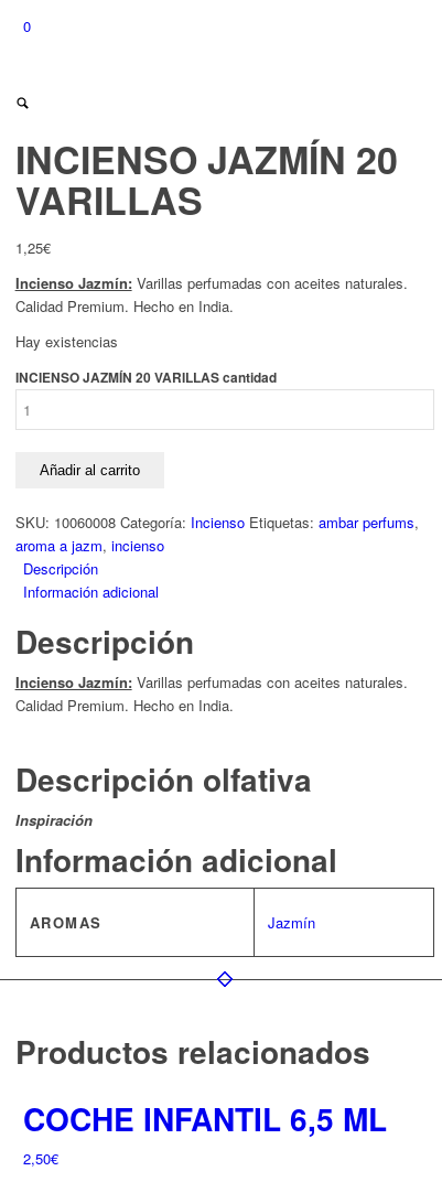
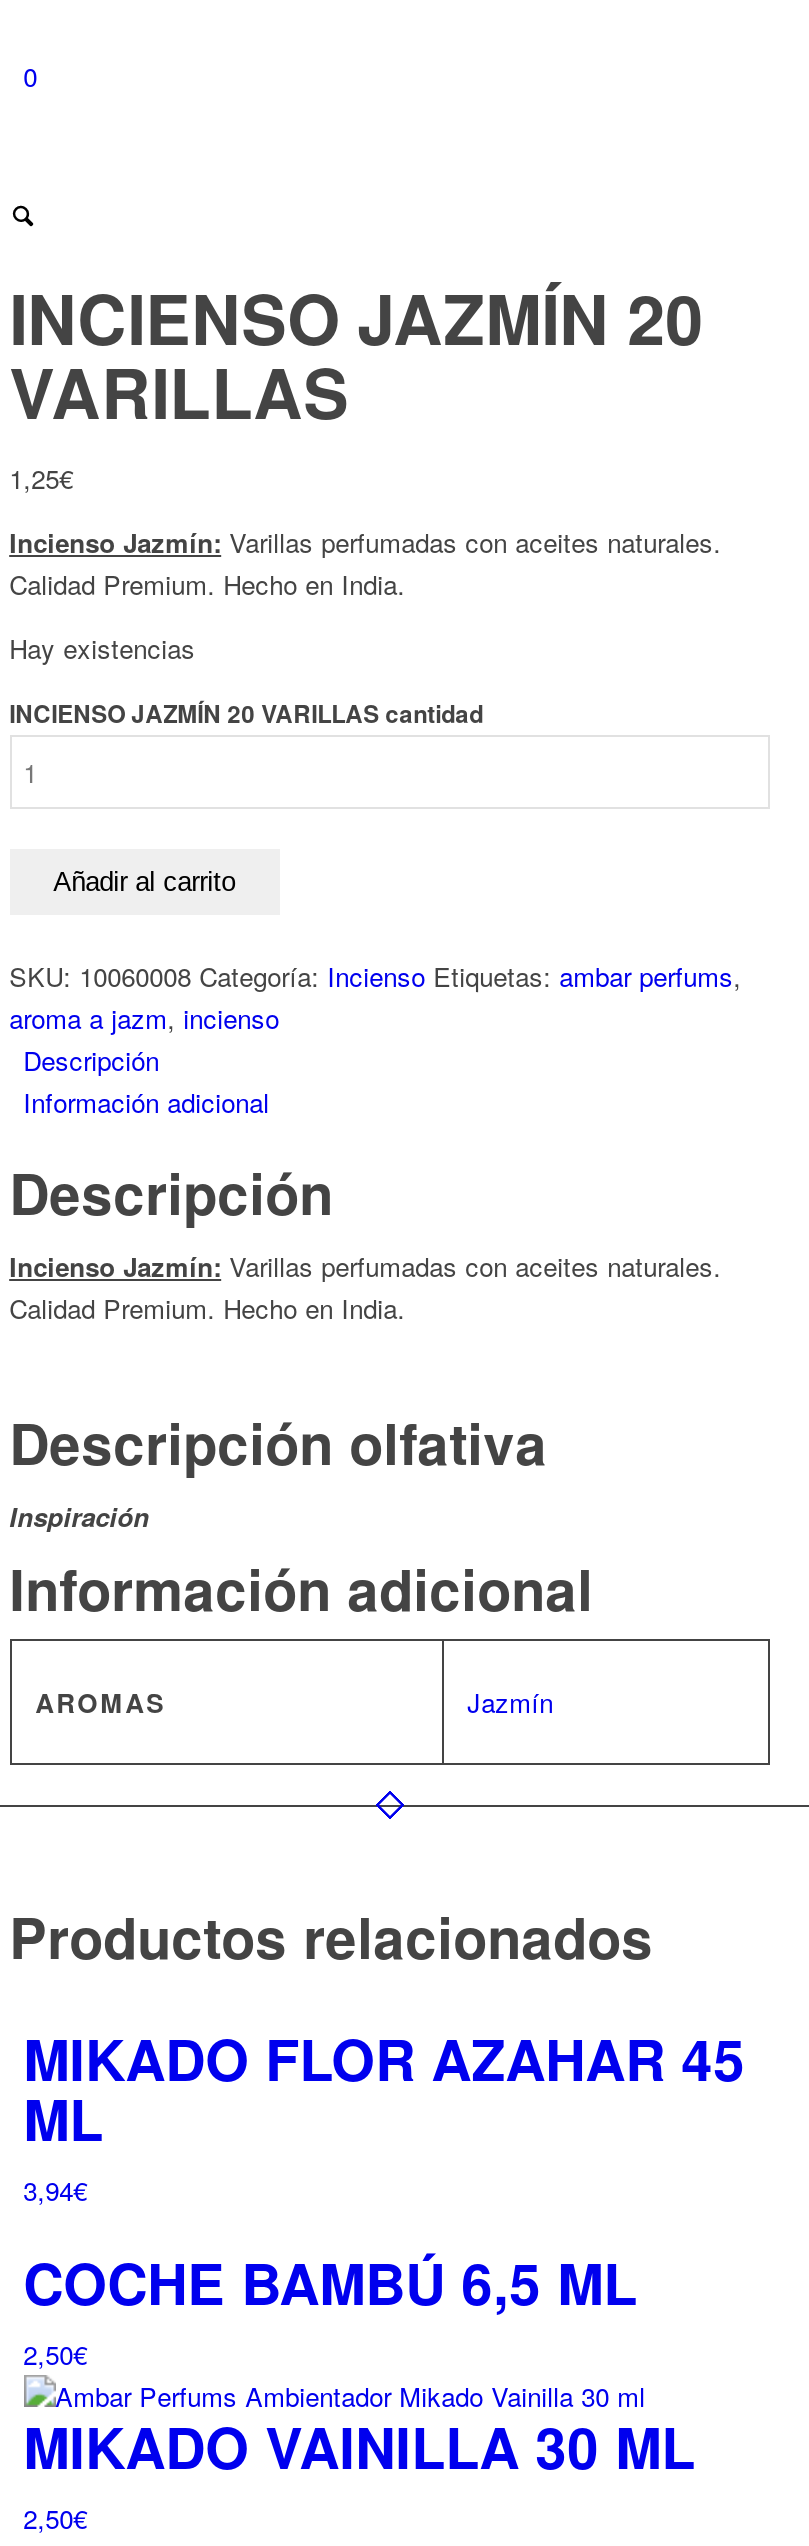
- COCHE INFANTIL 6,5 ML
+ MIKADO FLOR AZAHAR 45
+ ML
+ 3,94€
+ COCHE BAMBÚ 6,5 ML
+ 2,50€
+ MIKADO VAINILLA 30 ML
